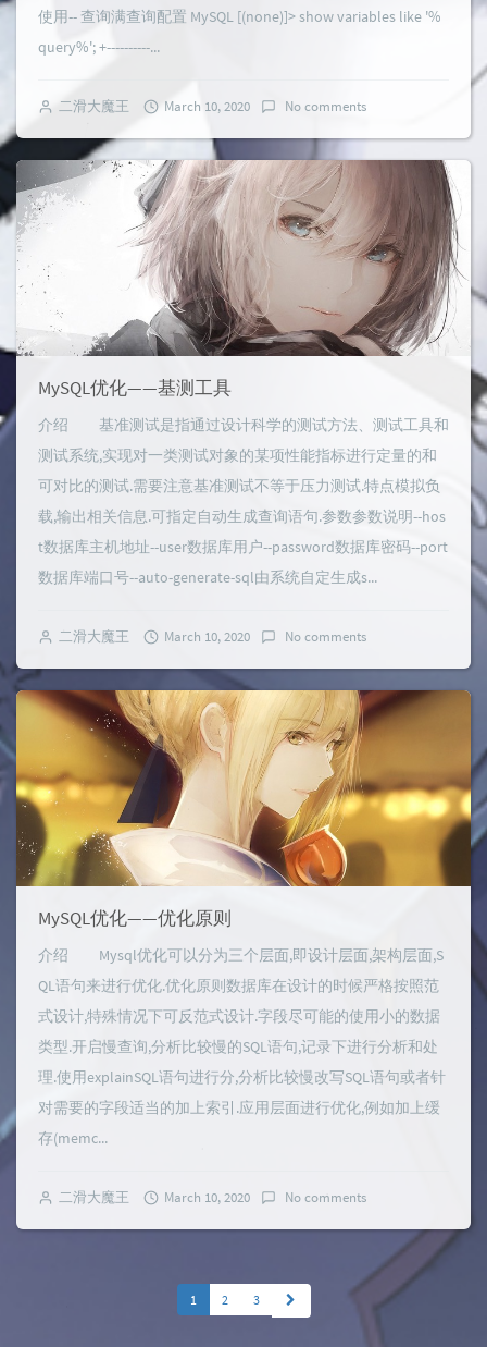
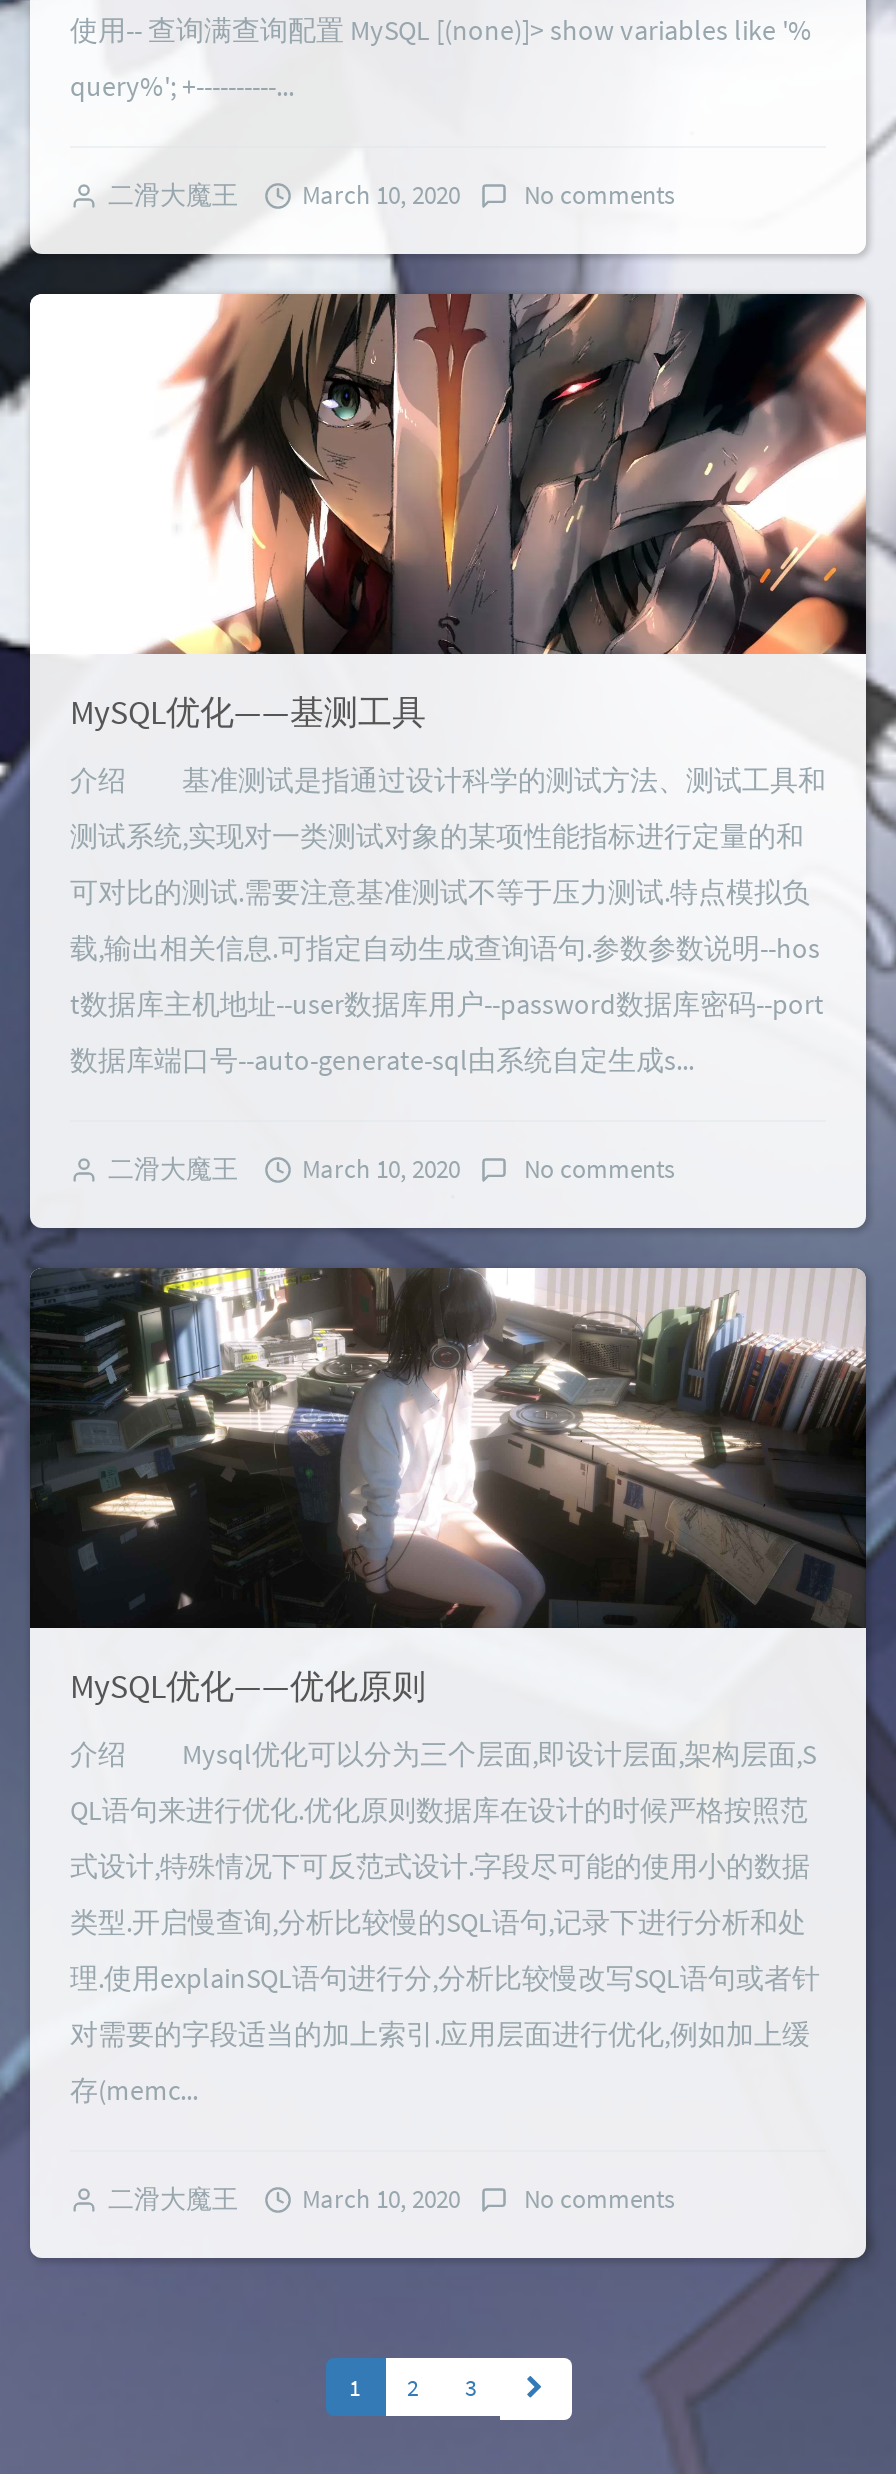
- [image]
+ [image]

- [image]
+ [image]
